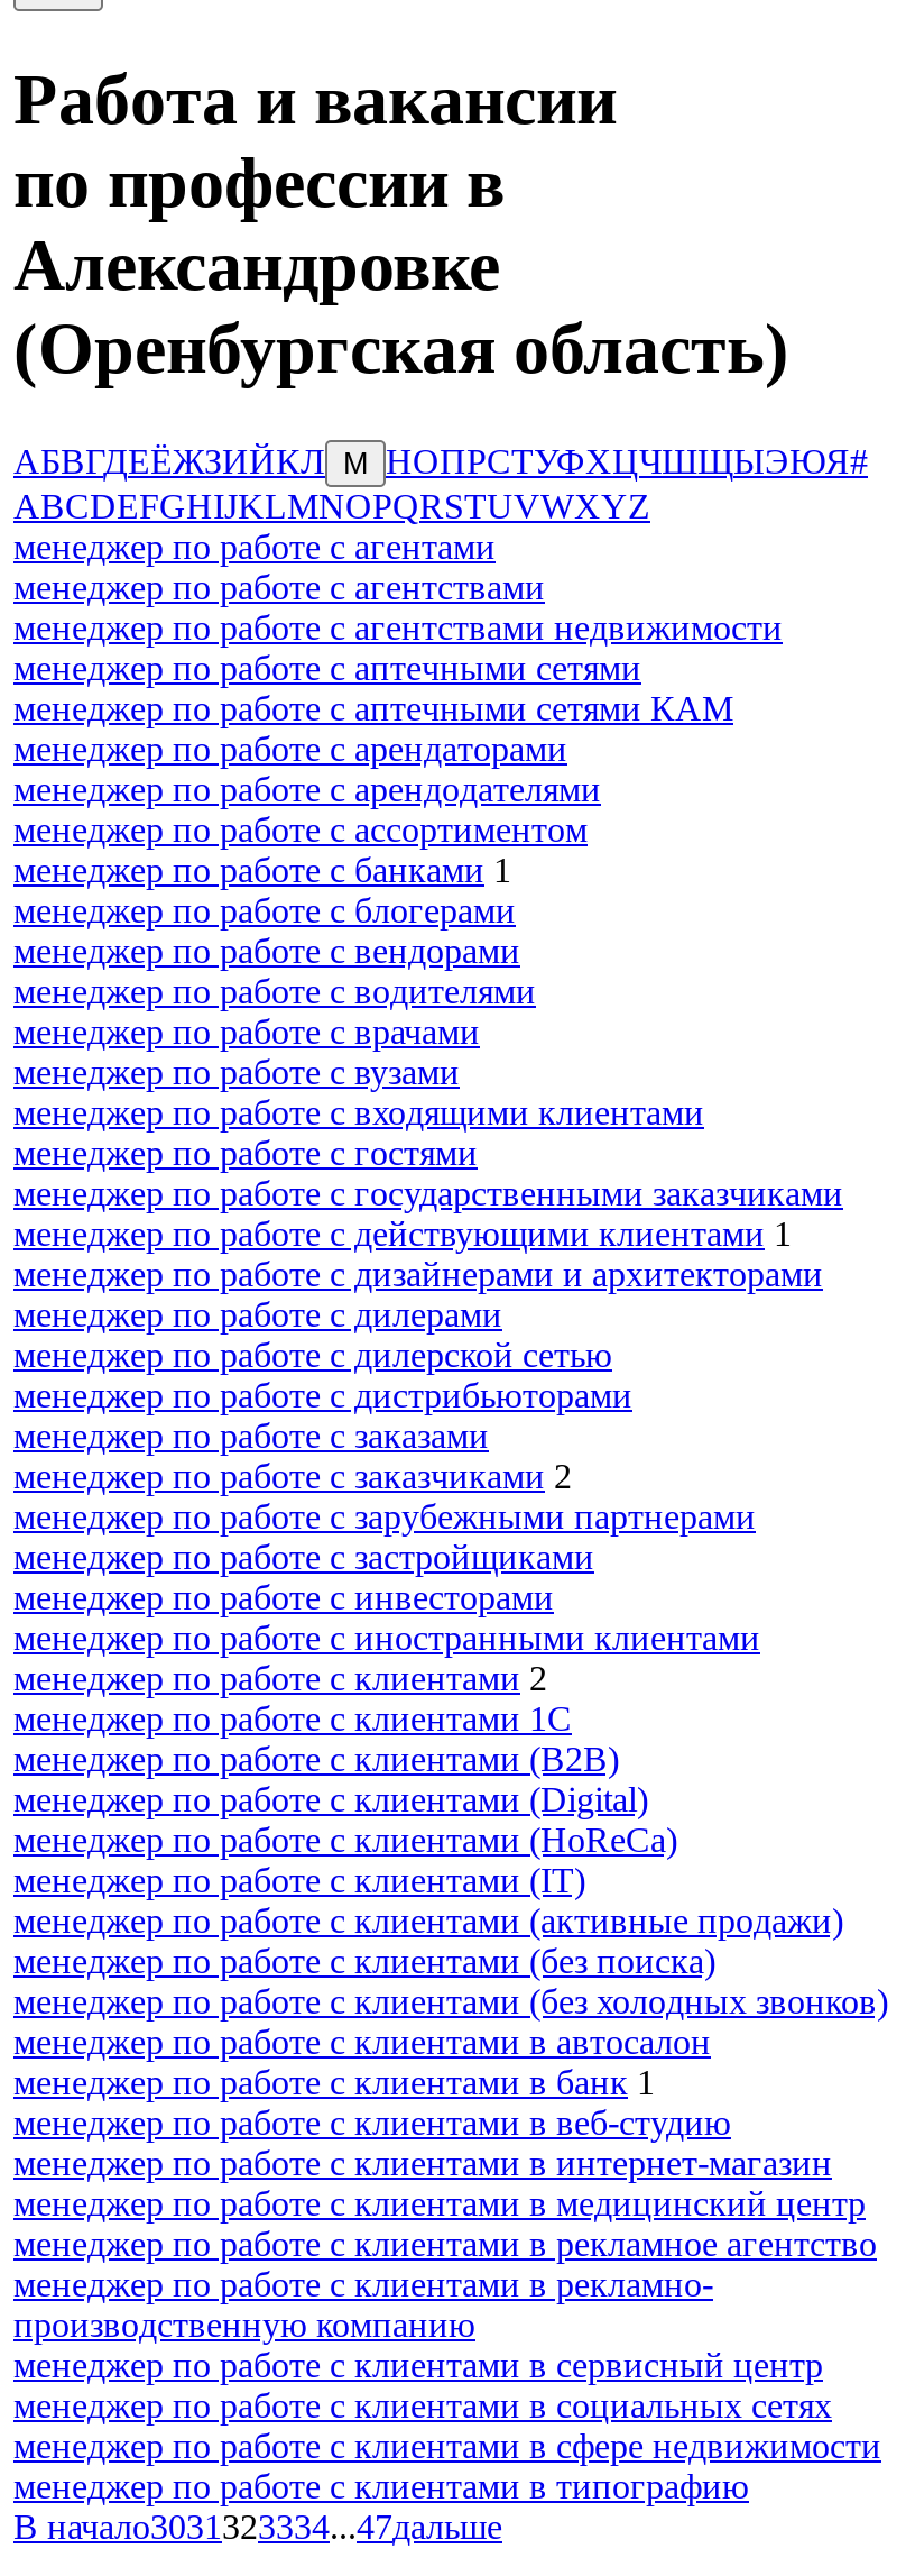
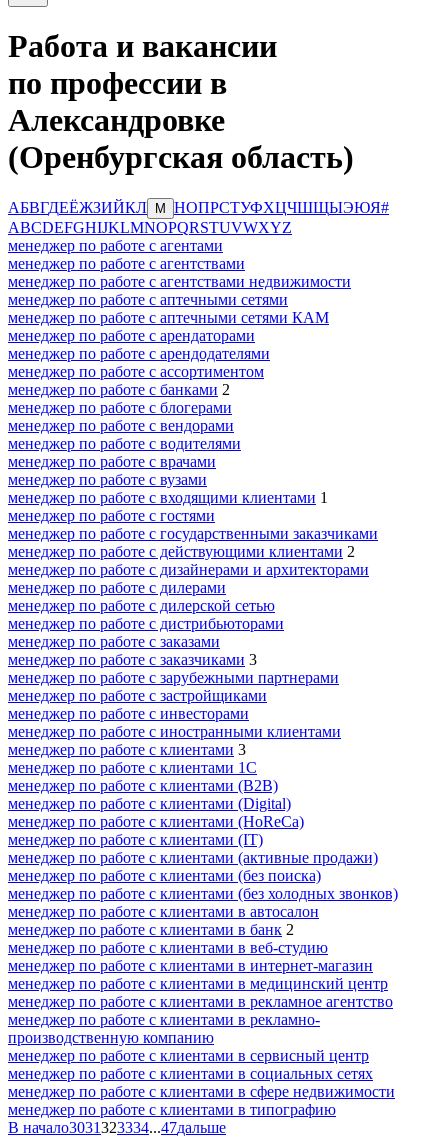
- менеджер по работе с банками 1
+ менеджер по работе с банками 2

- менеджер по работе с входящими клиентами
+ менеджер по работе с входящими клиентами 1

- менеджер по работе с действующими клиентами 1
+ менеджер по работе с действующими клиентами 2

- менеджер по работе с заказчиками 2
+ менеджер по работе с заказчиками 3

- менеджер по работе с клиентами 2
+ менеджер по работе с клиентами 3

- менеджер по работе с клиентами в банк 1
+ менеджер по работе с клиентами в банк 2
